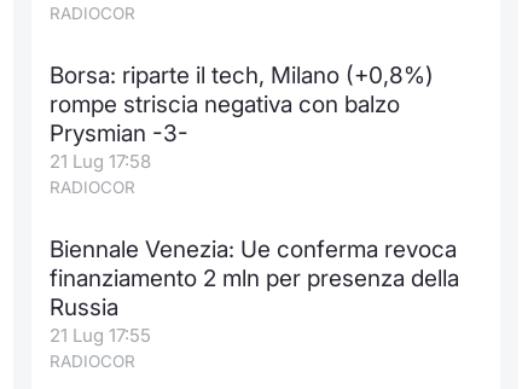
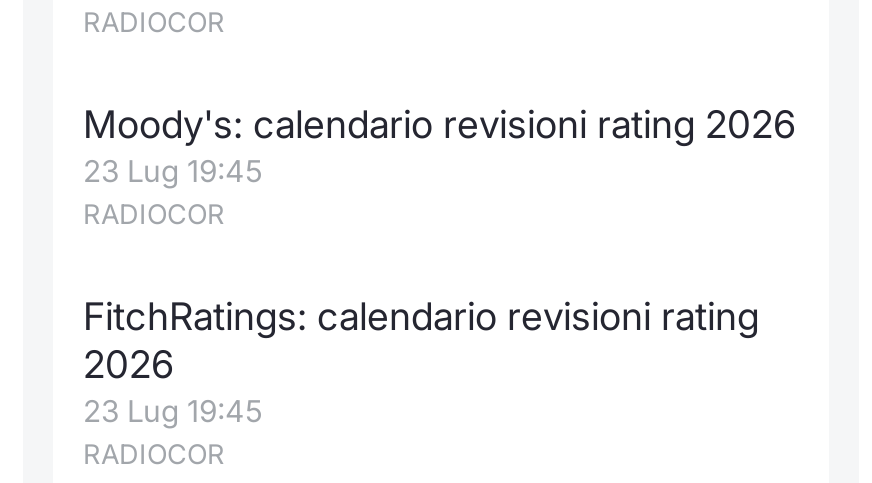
- Borsa: riparte il tech, Milano (+0,8%)
- rompe striscia negativa con balzo
- Prysmian -3-
- 21 Lug 17:58
+ Moody's: calendario revisioni rating 2026
+ 23 Lug 19:45

- Biennale Venezia: Ue conferma revoca
- finanziamento 2 mln per presenza della
- Russia
- 21 Lug 17:55
+ FitchRatings: calendario revisioni rating
+ 2026
+ 23 Lug 19:45
